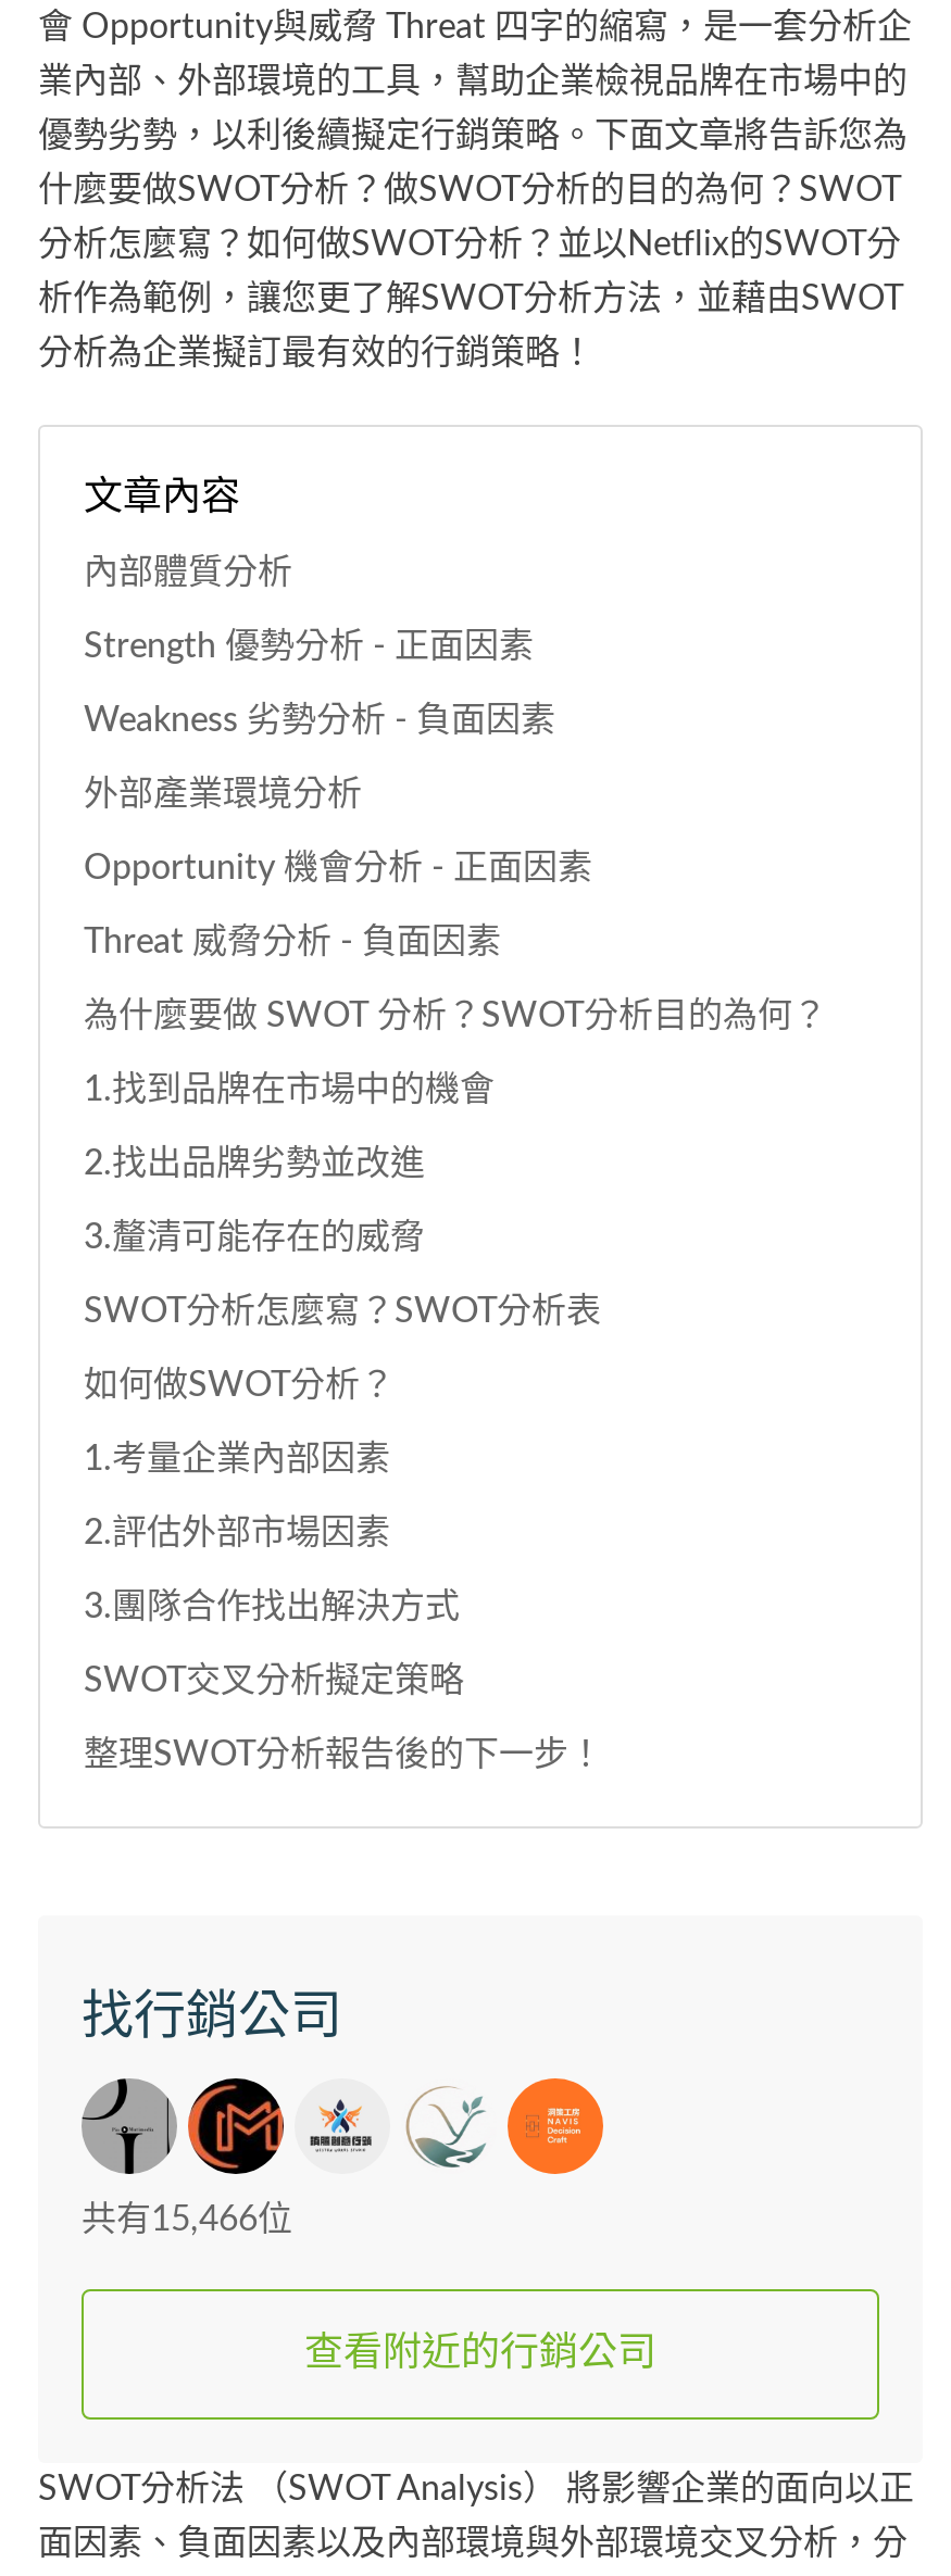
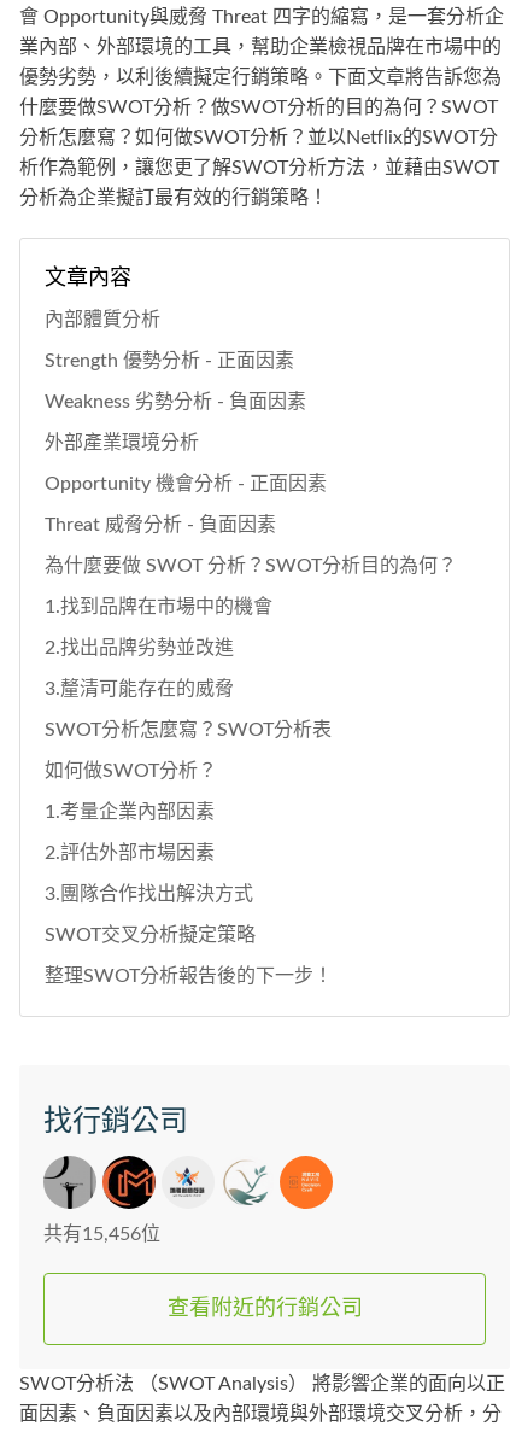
- 共有15,466位
+ 共有15,456位
